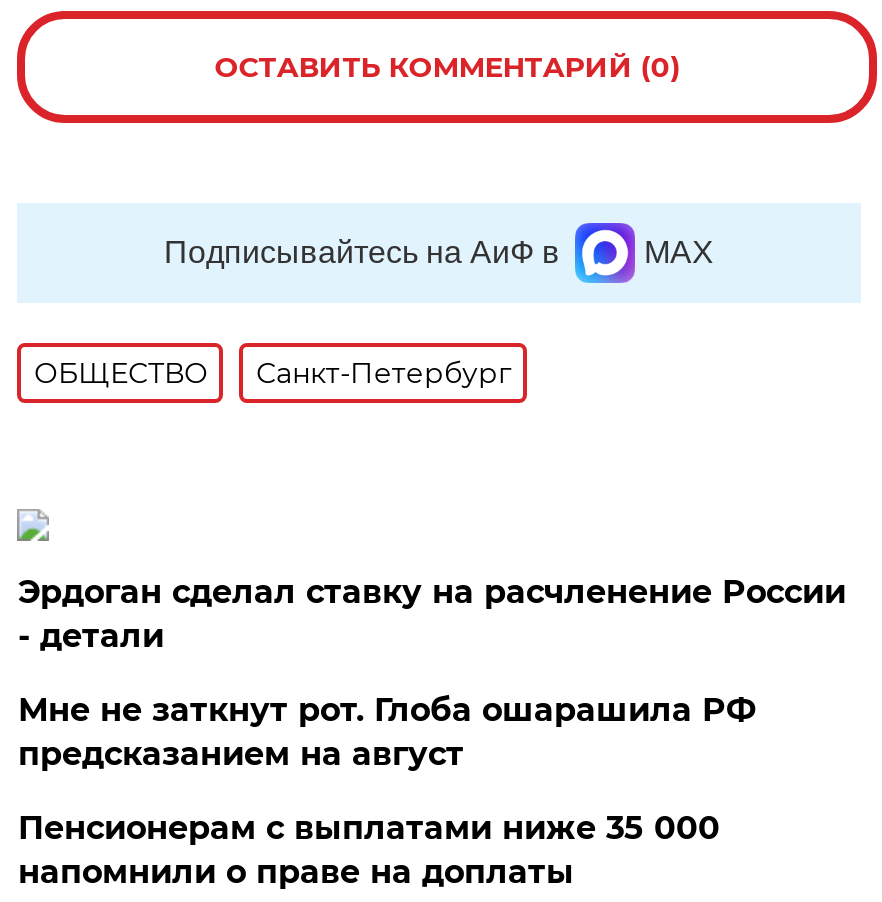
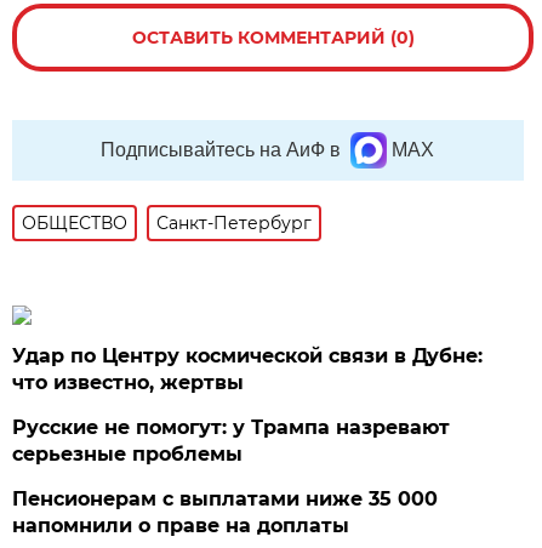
- Эрдоган сделал ставку на расчленение России
- - детали
+ Удар по Центру космической связи в Дубне:
+ что известно, жертвы

- Мне не заткнут рот. Глоба ошарашила РФ
- предсказанием на август
+ Русские не помогут: у Трампа назревают
+ серьезные проблемы
